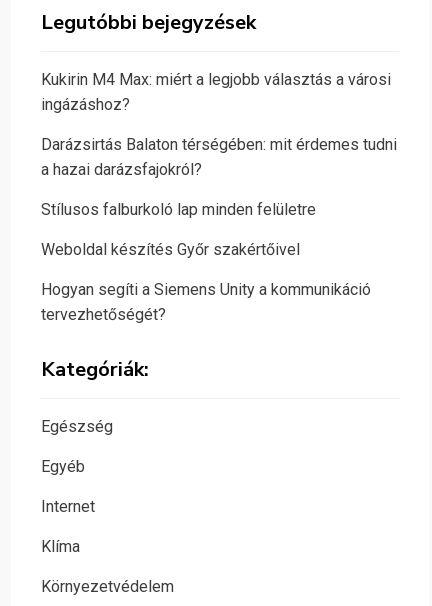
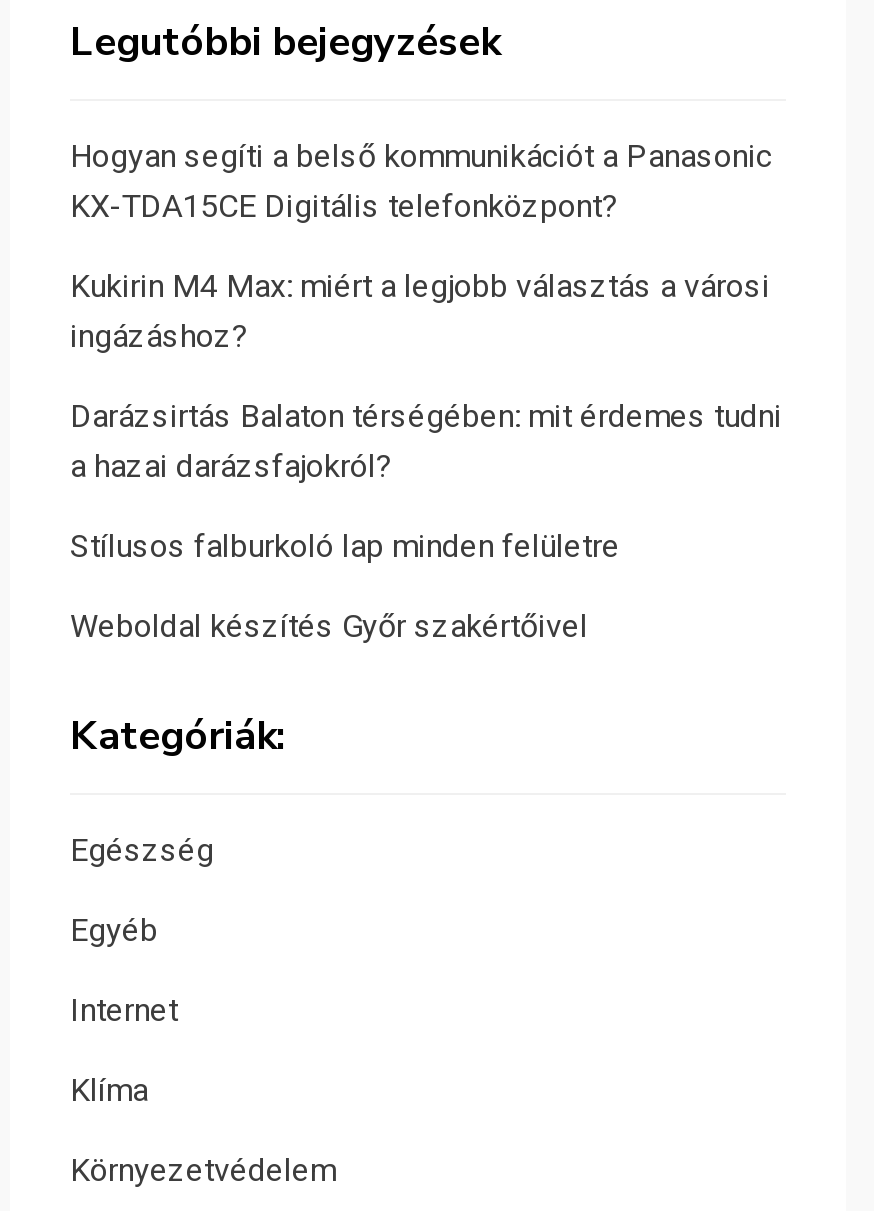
+ Hogyan segíti a belső kommunikációt a Panasonic
+ KX-TDA15CE Digitális telefonközpont?

moved down: Kukirin M4 Max: miért a legjobb választás a városi | ingázáshoz? | Darázsirtás Balaton térségében: mit érdemes tudni | a hazai darázsfajokról? | Stílusos falburkoló lap minden felületre | Weboldal készítés Győr szakértőivel

- Hogyan segíti a Siemens Unity a kommunikáció
- tervezhetőségét?
